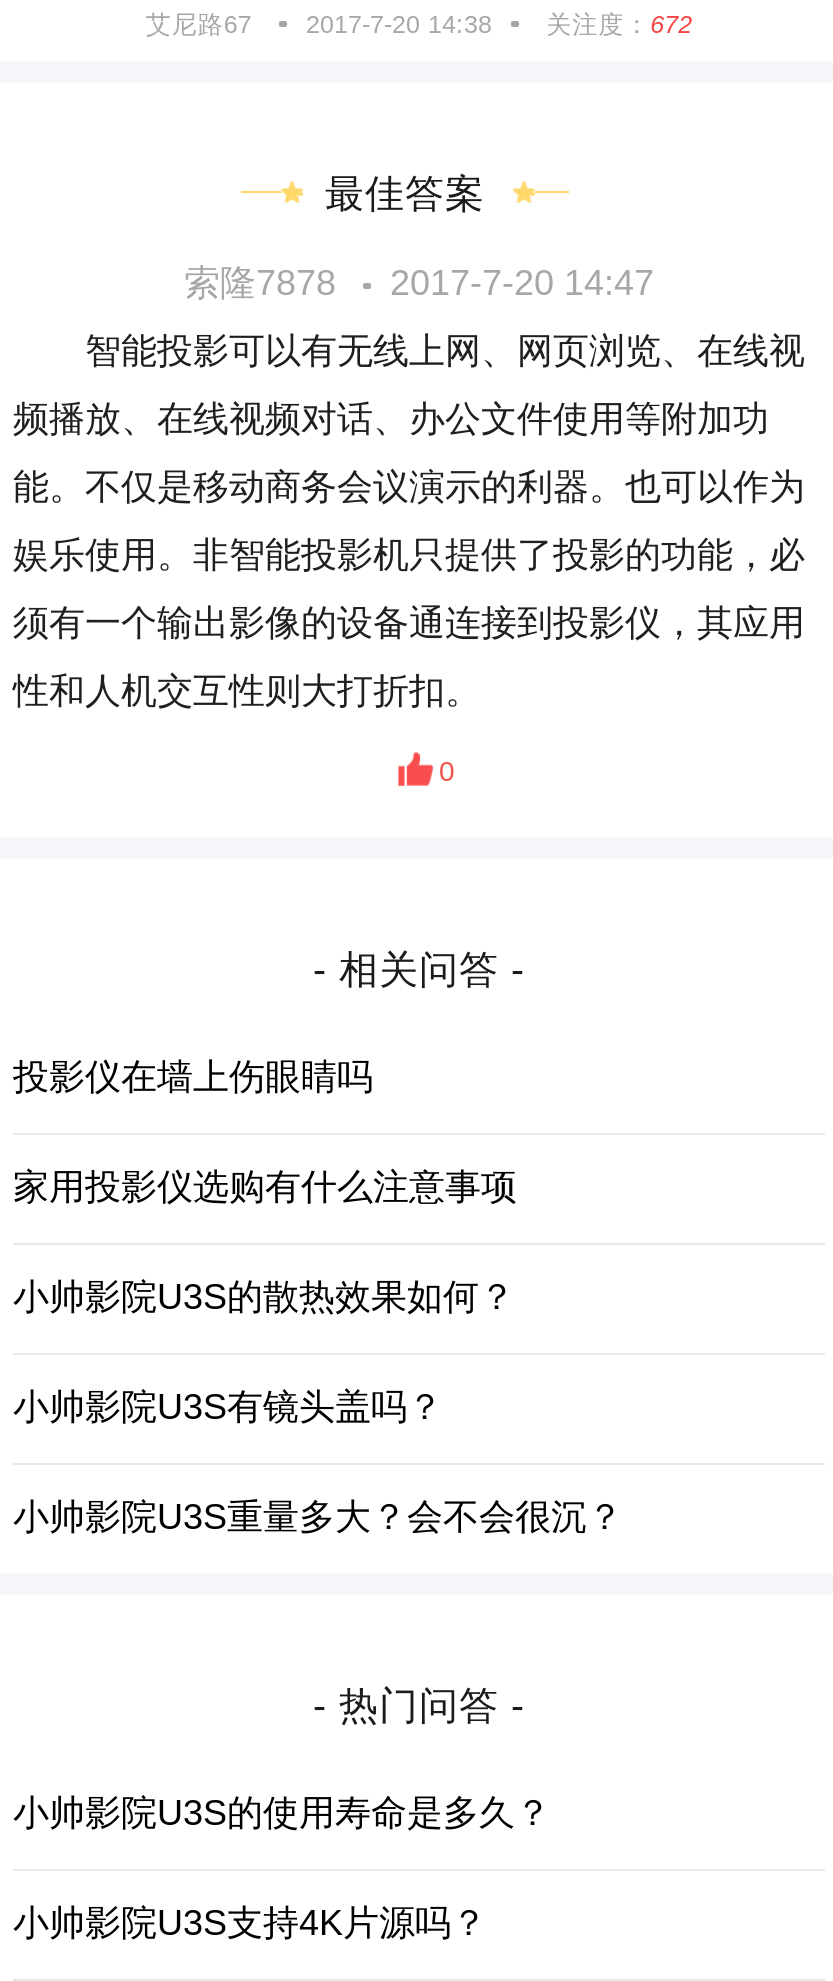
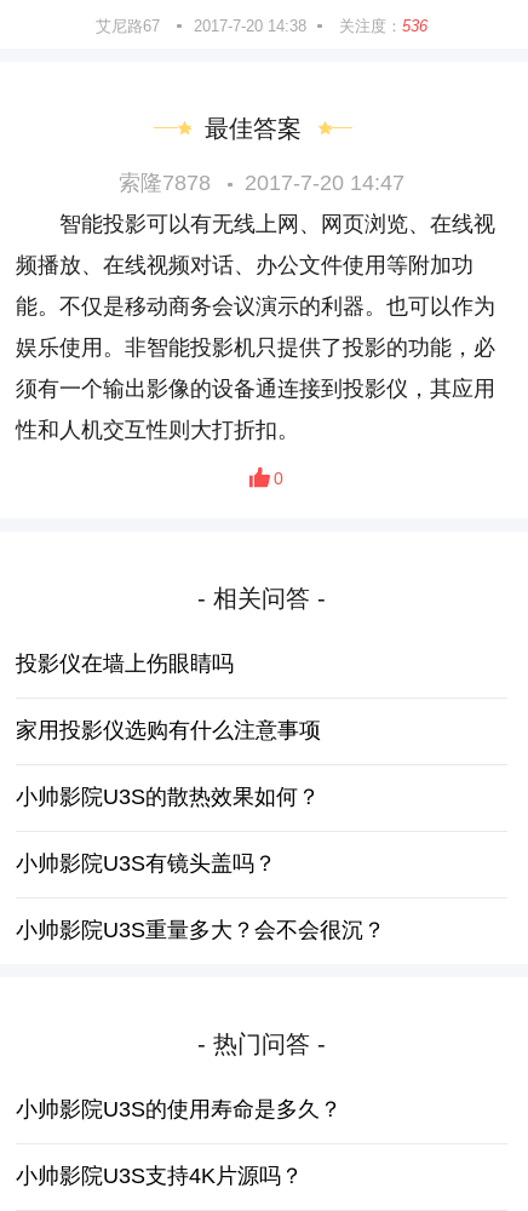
- 艾尼路67 2017-7-20 14:38 关注度：672
+ 艾尼路67 2017-7-20 14:38 关注度：536
